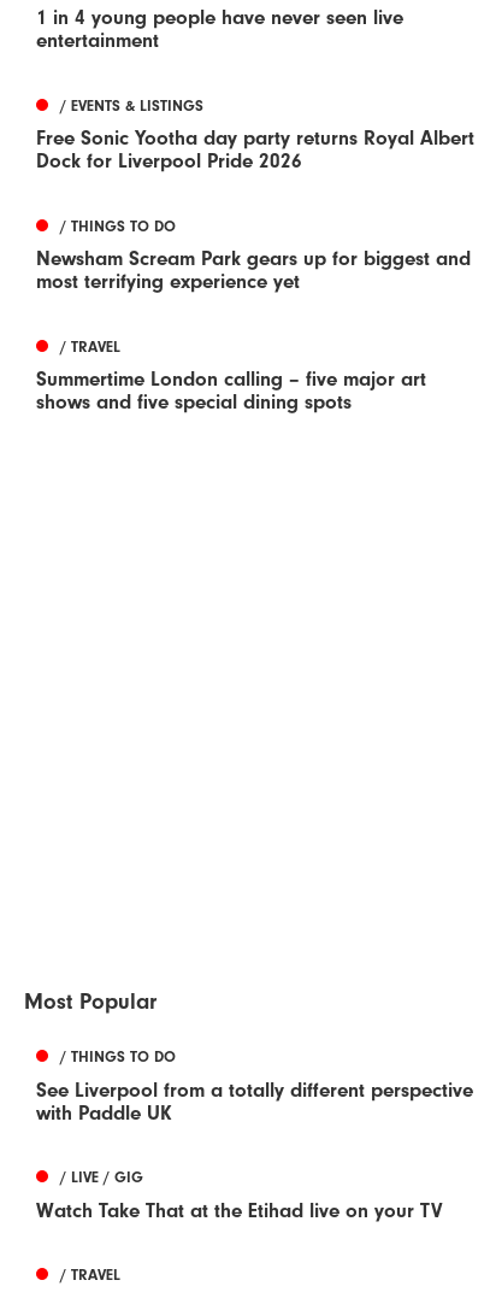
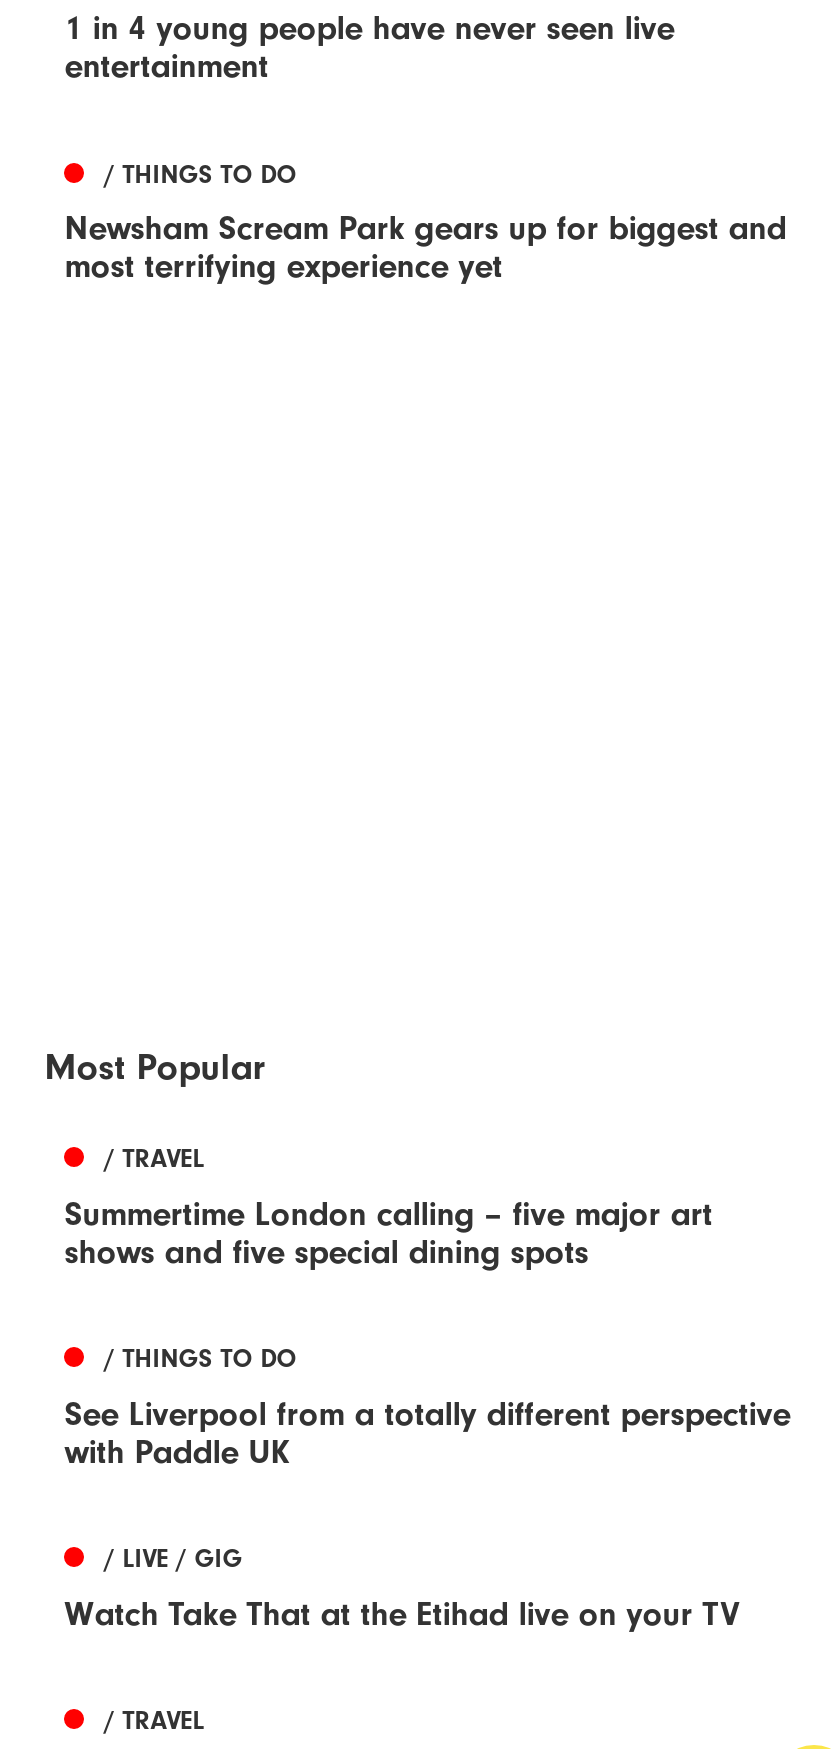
- / EVENTS & LISTINGS
- Free Sonic Yootha day party returns Royal Albert
- Dock for Liverpool Pride 2026

moved down: / TRAVEL | Summertime London calling – five major art | shows and five special dining spots

moved up: Most Popular
